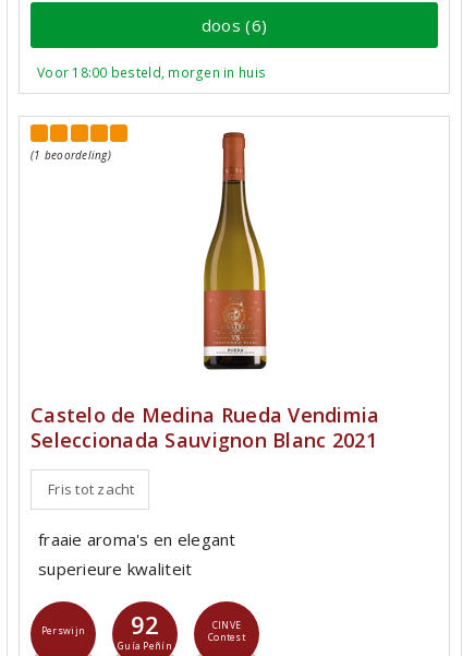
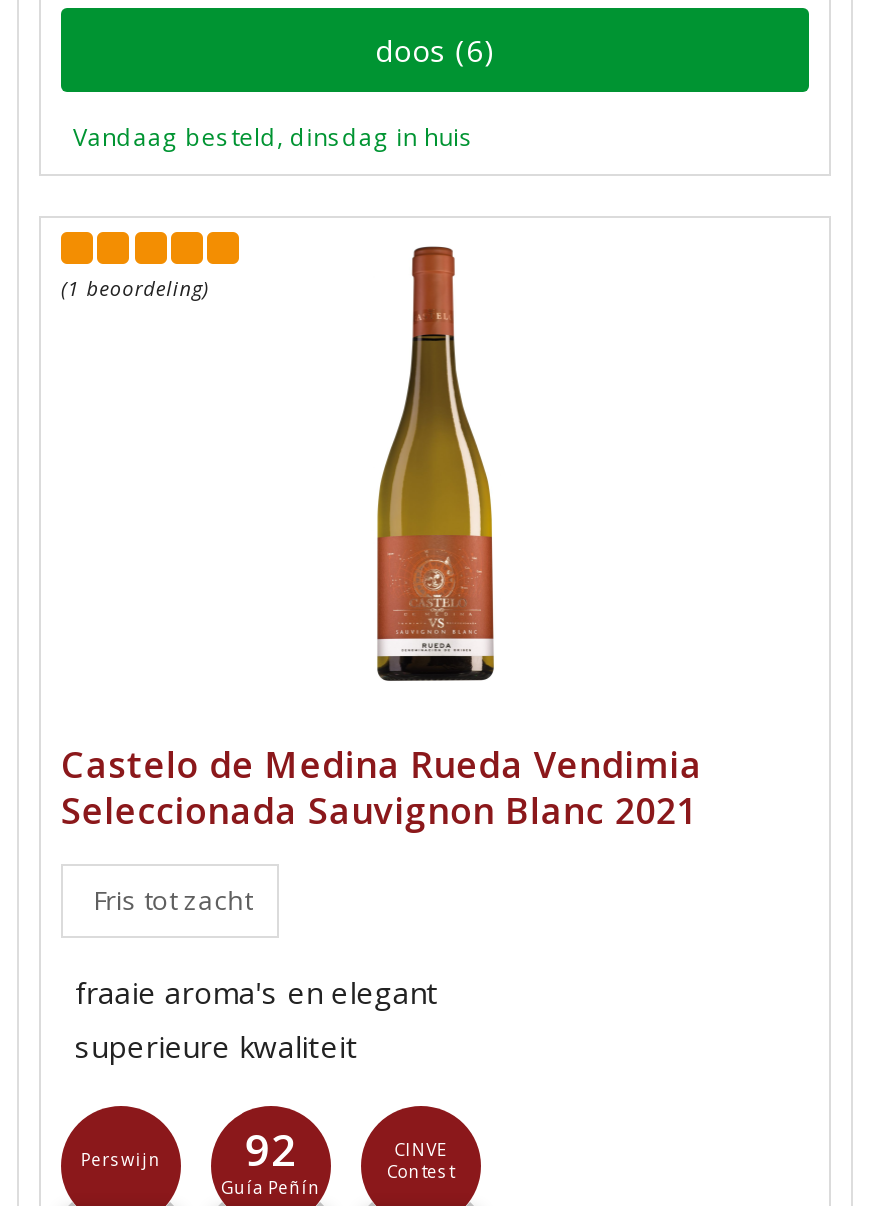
- Voor 18:00 besteld, morgen in huis
+ Vandaag besteld, dinsdag in huis
